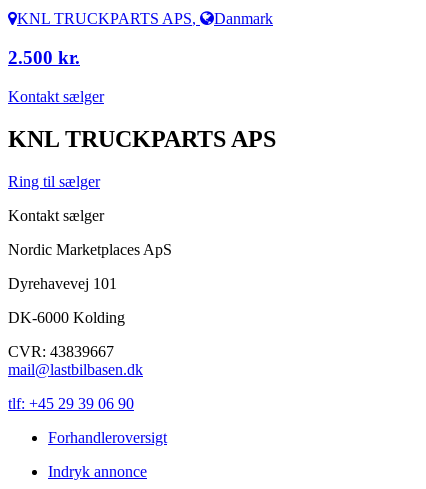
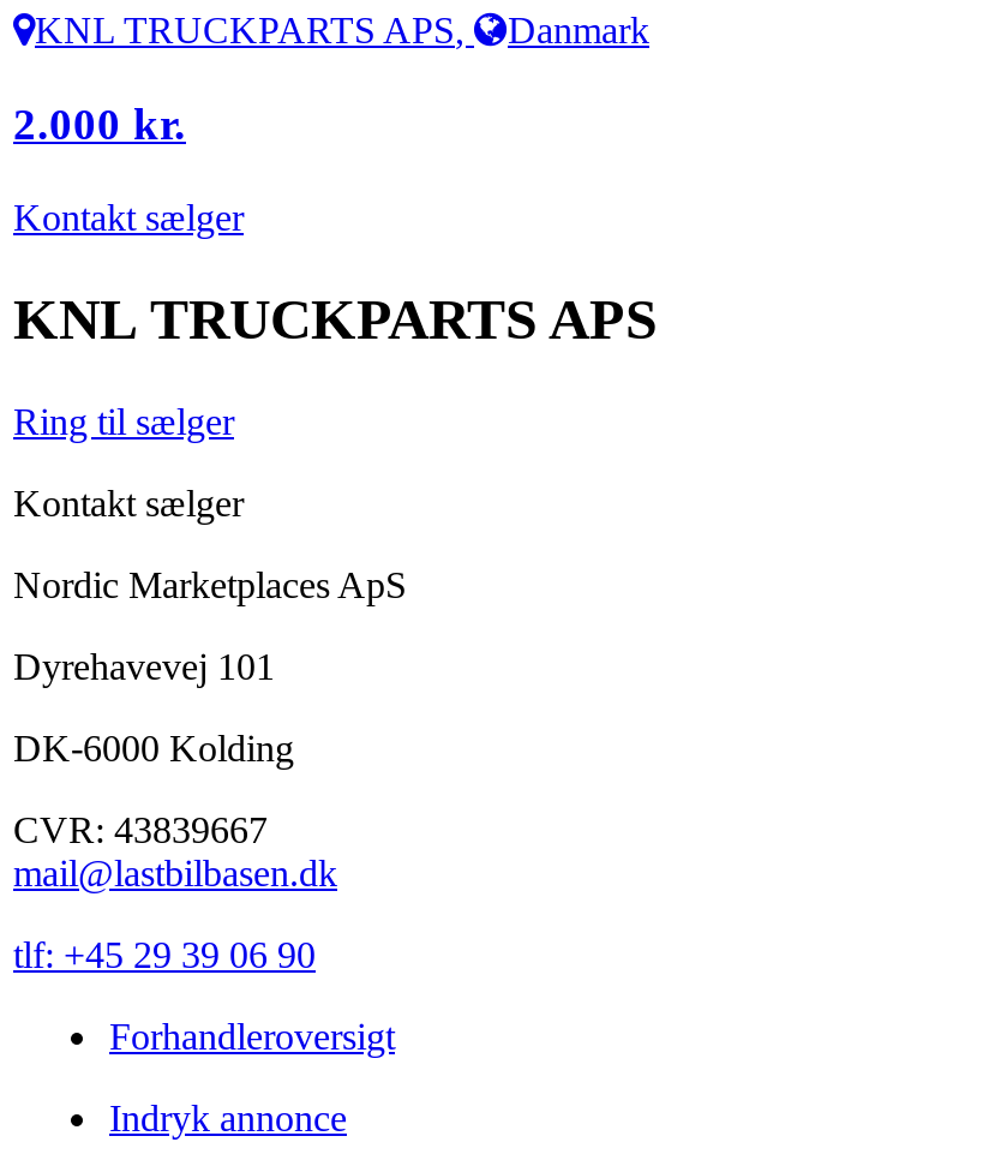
- 2.500 kr.
+ 2.000 kr.
